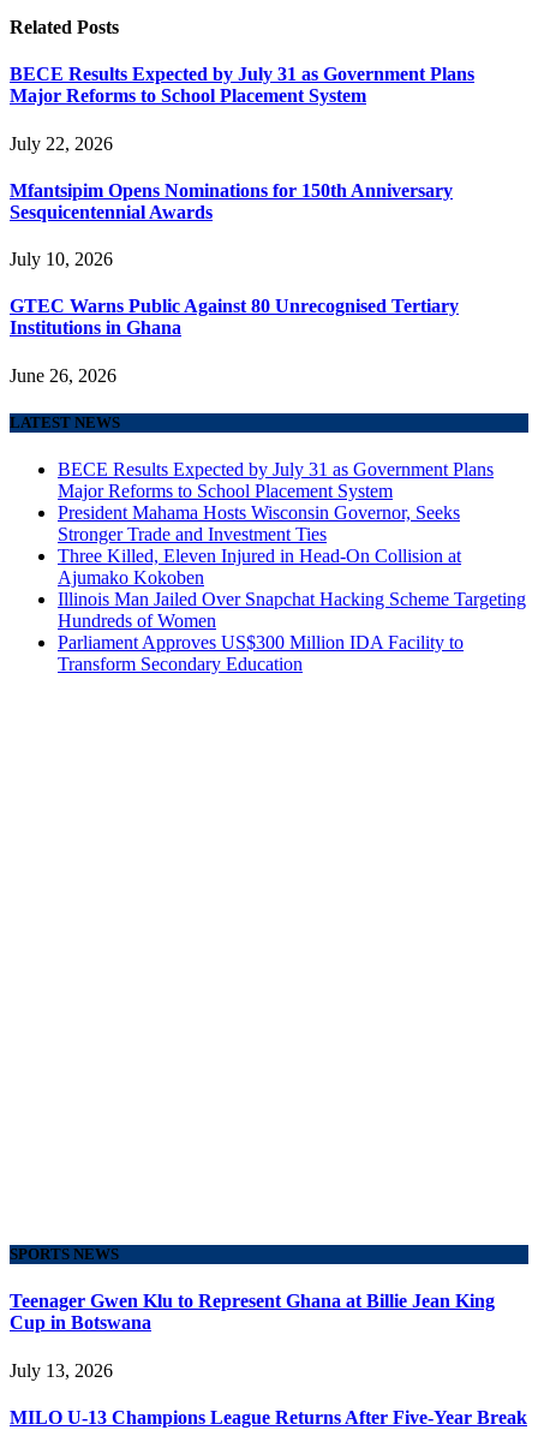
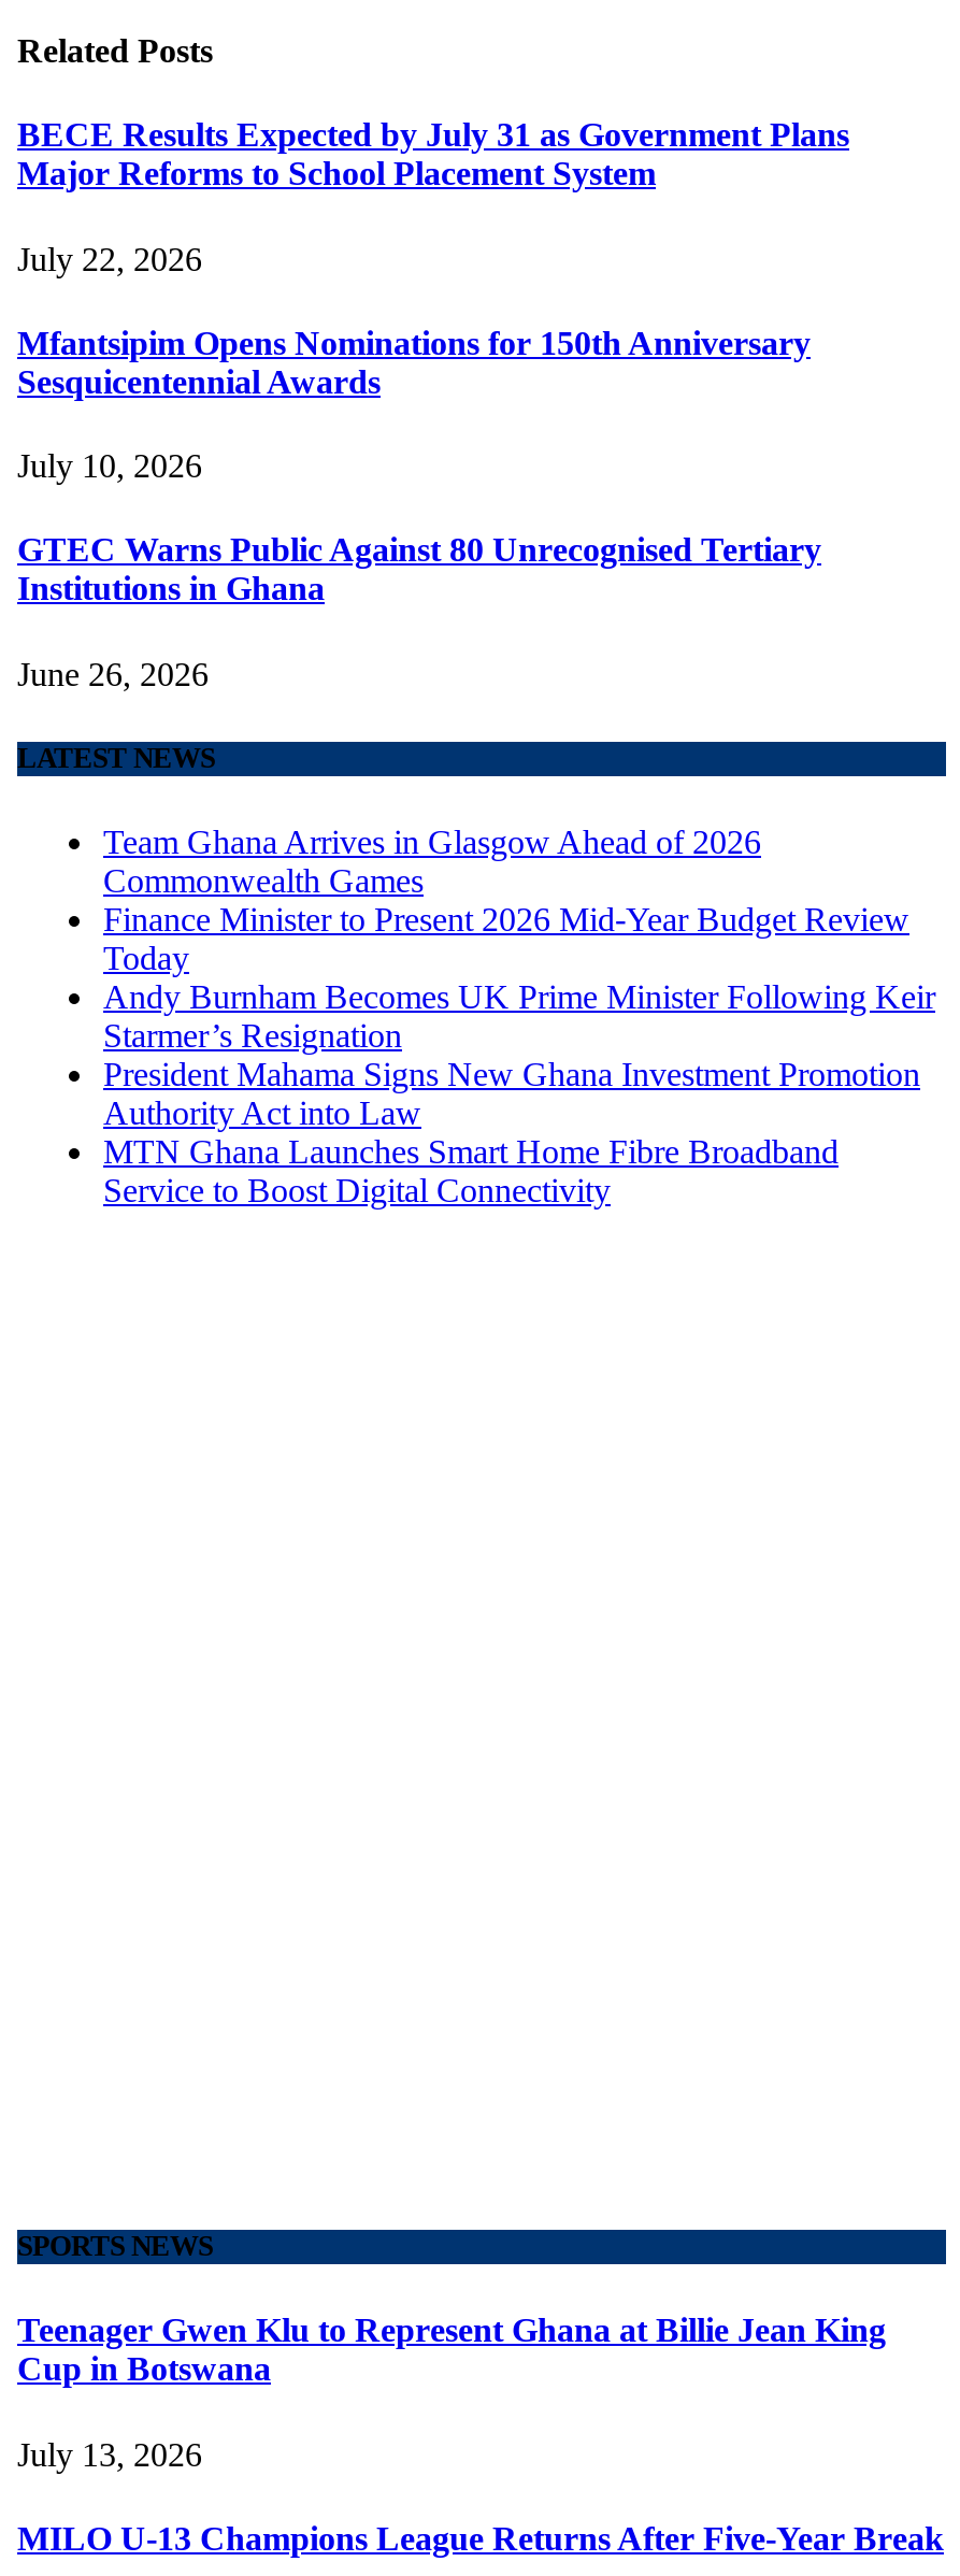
- BECE Results Expected by July 31 as Government Plans
- Major Reforms to School Placement System
- President Mahama Hosts Wisconsin Governor, Seeks
- Stronger Trade and Investment Ties
- Three Killed, Eleven Injured in Head-On Collision at
- Ajumako Kokoben
- Illinois Man Jailed Over Snapchat Hacking Scheme Targeting
- Hundreds of Women
- Parliament Approves US$300 Million IDA Facility to
- Transform Secondary Education
+ Team Ghana Arrives in Glasgow Ahead of 2026
+ Commonwealth Games
+ Finance Minister to Present 2026 Mid-Year Budget Review
+ Today
+ Andy Burnham Becomes UK Prime Minister Following Keir
+ Starmer’s Resignation
+ President Mahama Signs New Ghana Investment Promotion
+ Authority Act into Law
+ MTN Ghana Launches Smart Home Fibre Broadband
+ Service to Boost Digital Connectivity
